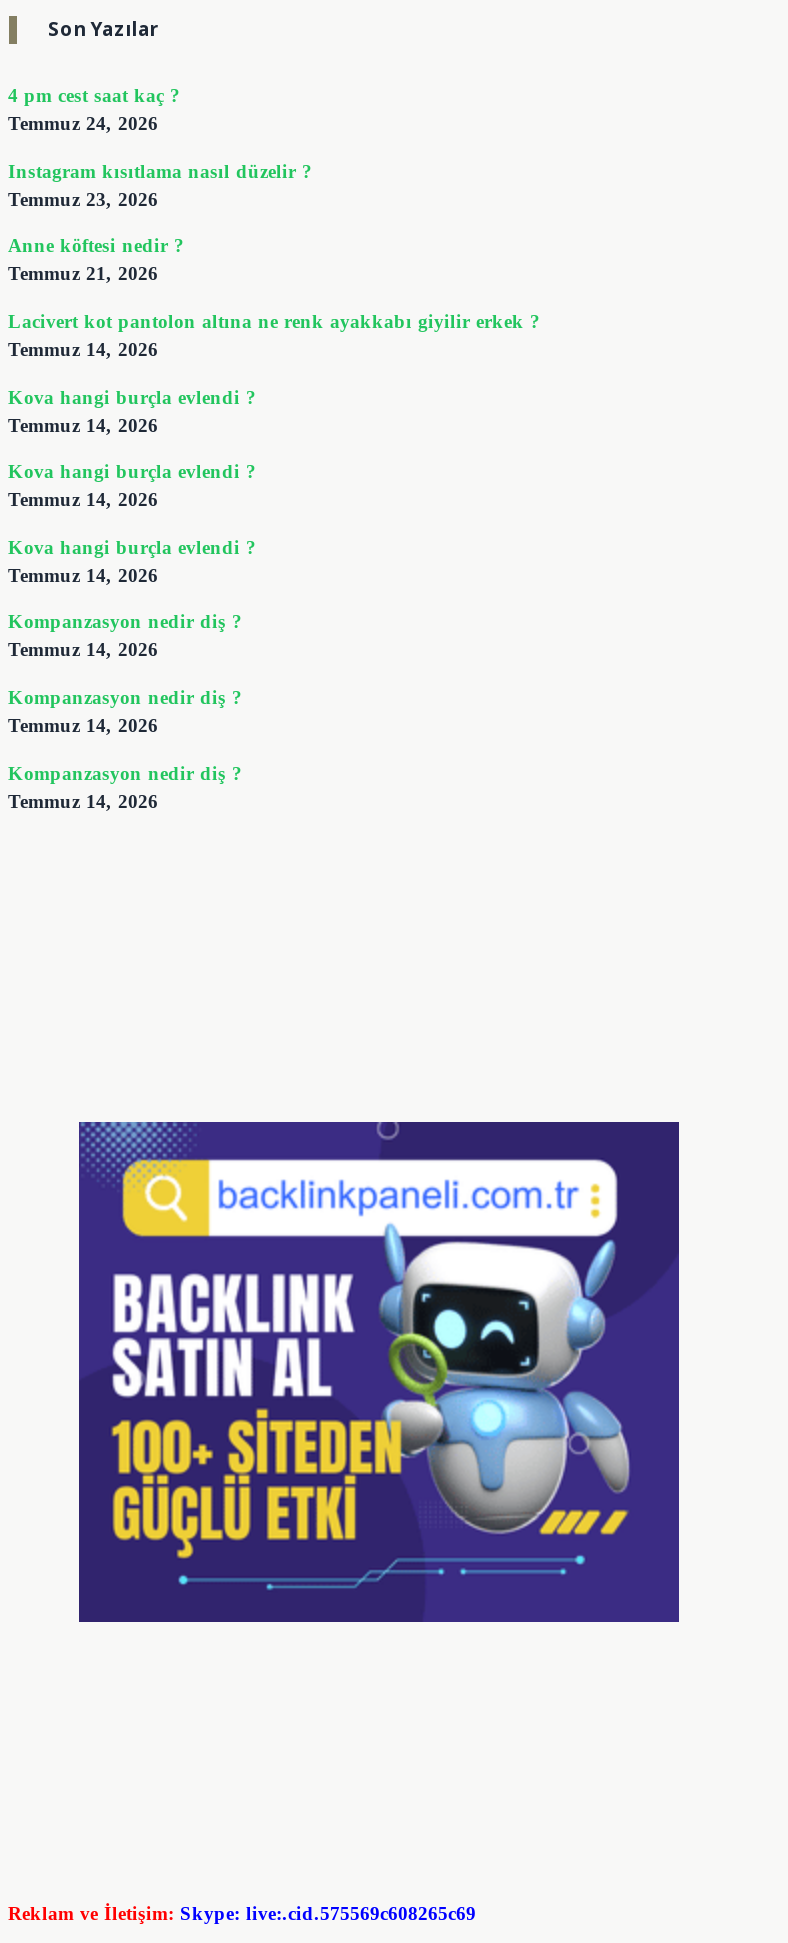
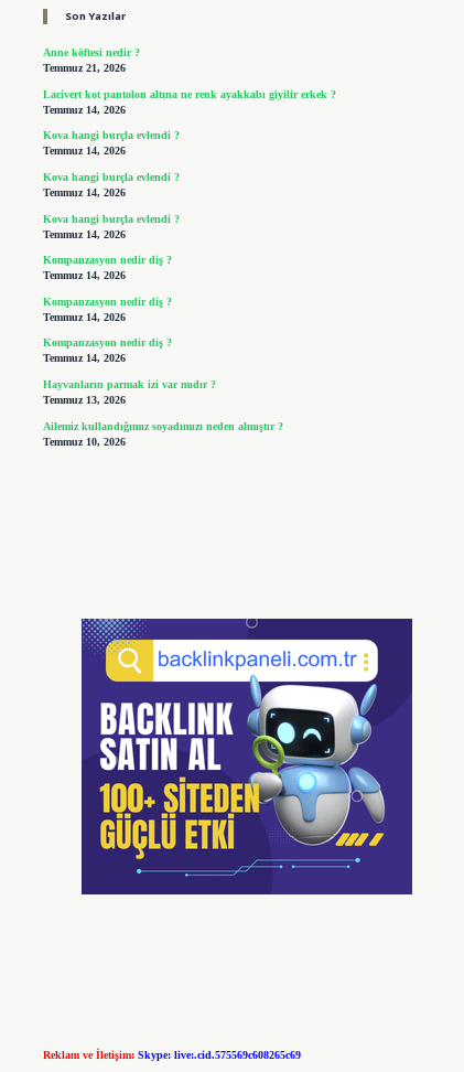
- 4 pm cest saat kaç ?
- Temmuz 24, 2026
- Instagram kısıtlama nasıl düzelir ?
- Temmuz 23, 2026

moved up: Anne köftesi nedir ? | Temmuz 21, 2026 | Lacivert kot pantolon altına ne renk ayakkabı giyilir erkek ? | ... | Kompanzasyon nedir diş ? | Temmuz 14, 2026

+ Hayvanların parmak izi var mıdır ?
+ Temmuz 13, 2026
+ Ailemiz kullandığımız soyadımızı neden almıştır ?
+ Temmuz 10, 2026
